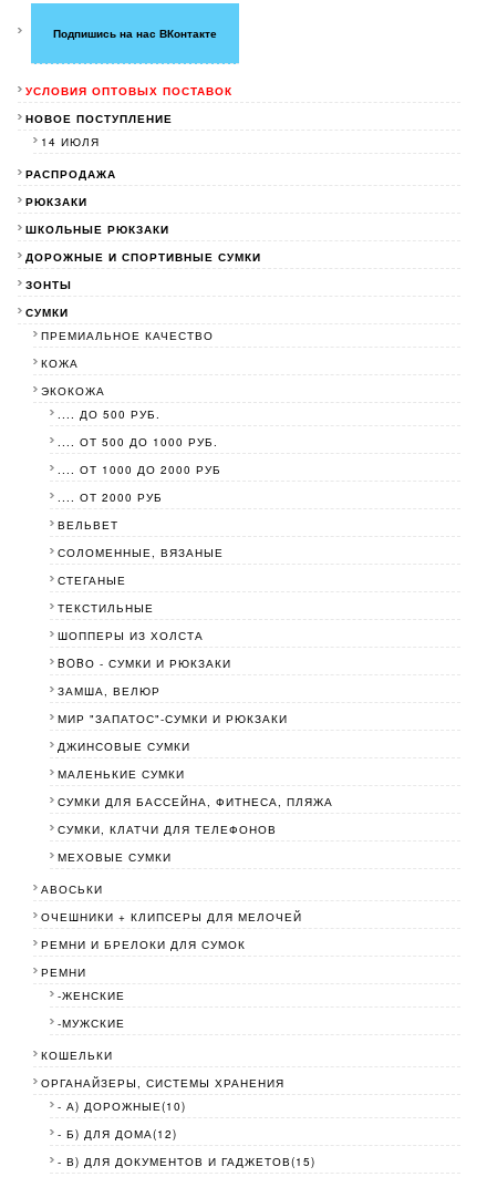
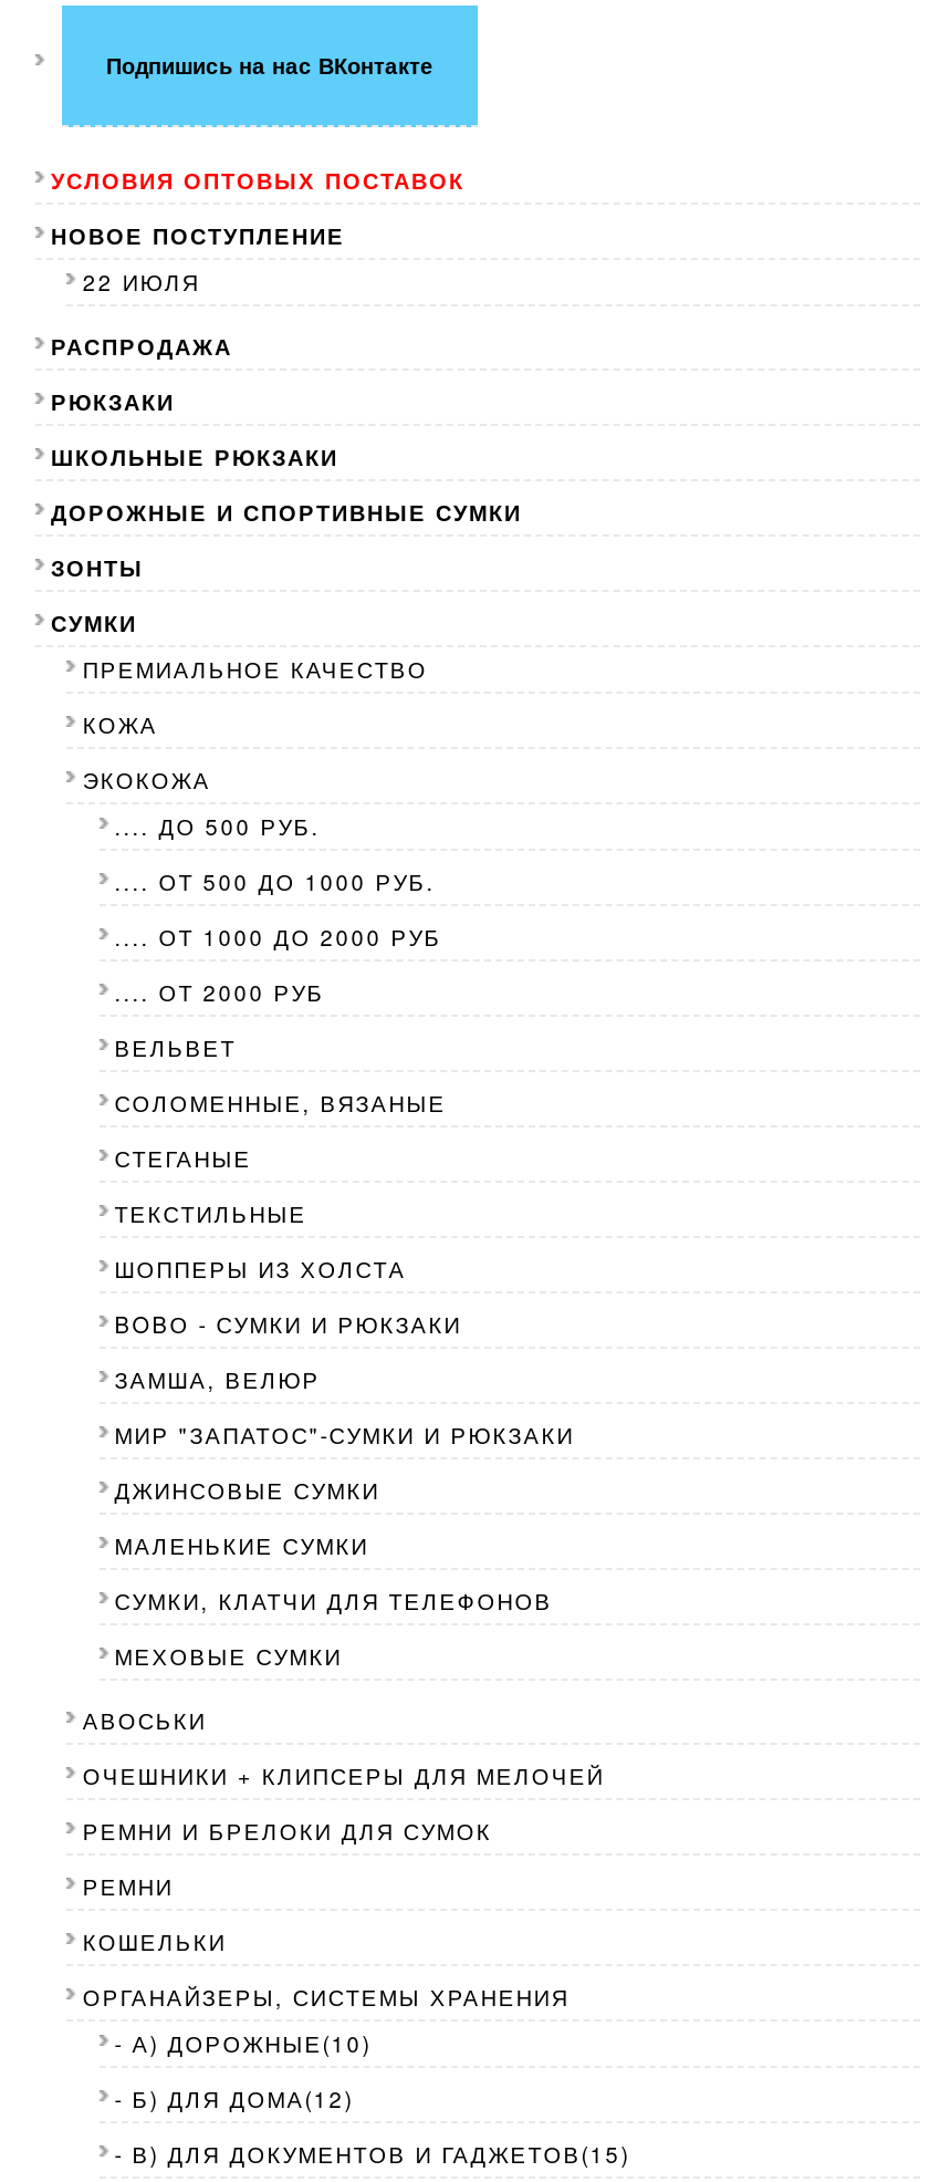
- 14 ИЮЛЯ
+ 22 ИЮЛЯ

- СУМКИ ДЛЯ БАССЕЙНА, ФИТНЕСА, ПЛЯЖА

- -ЖЕНСКИЕ
- -МУЖСКИЕ
